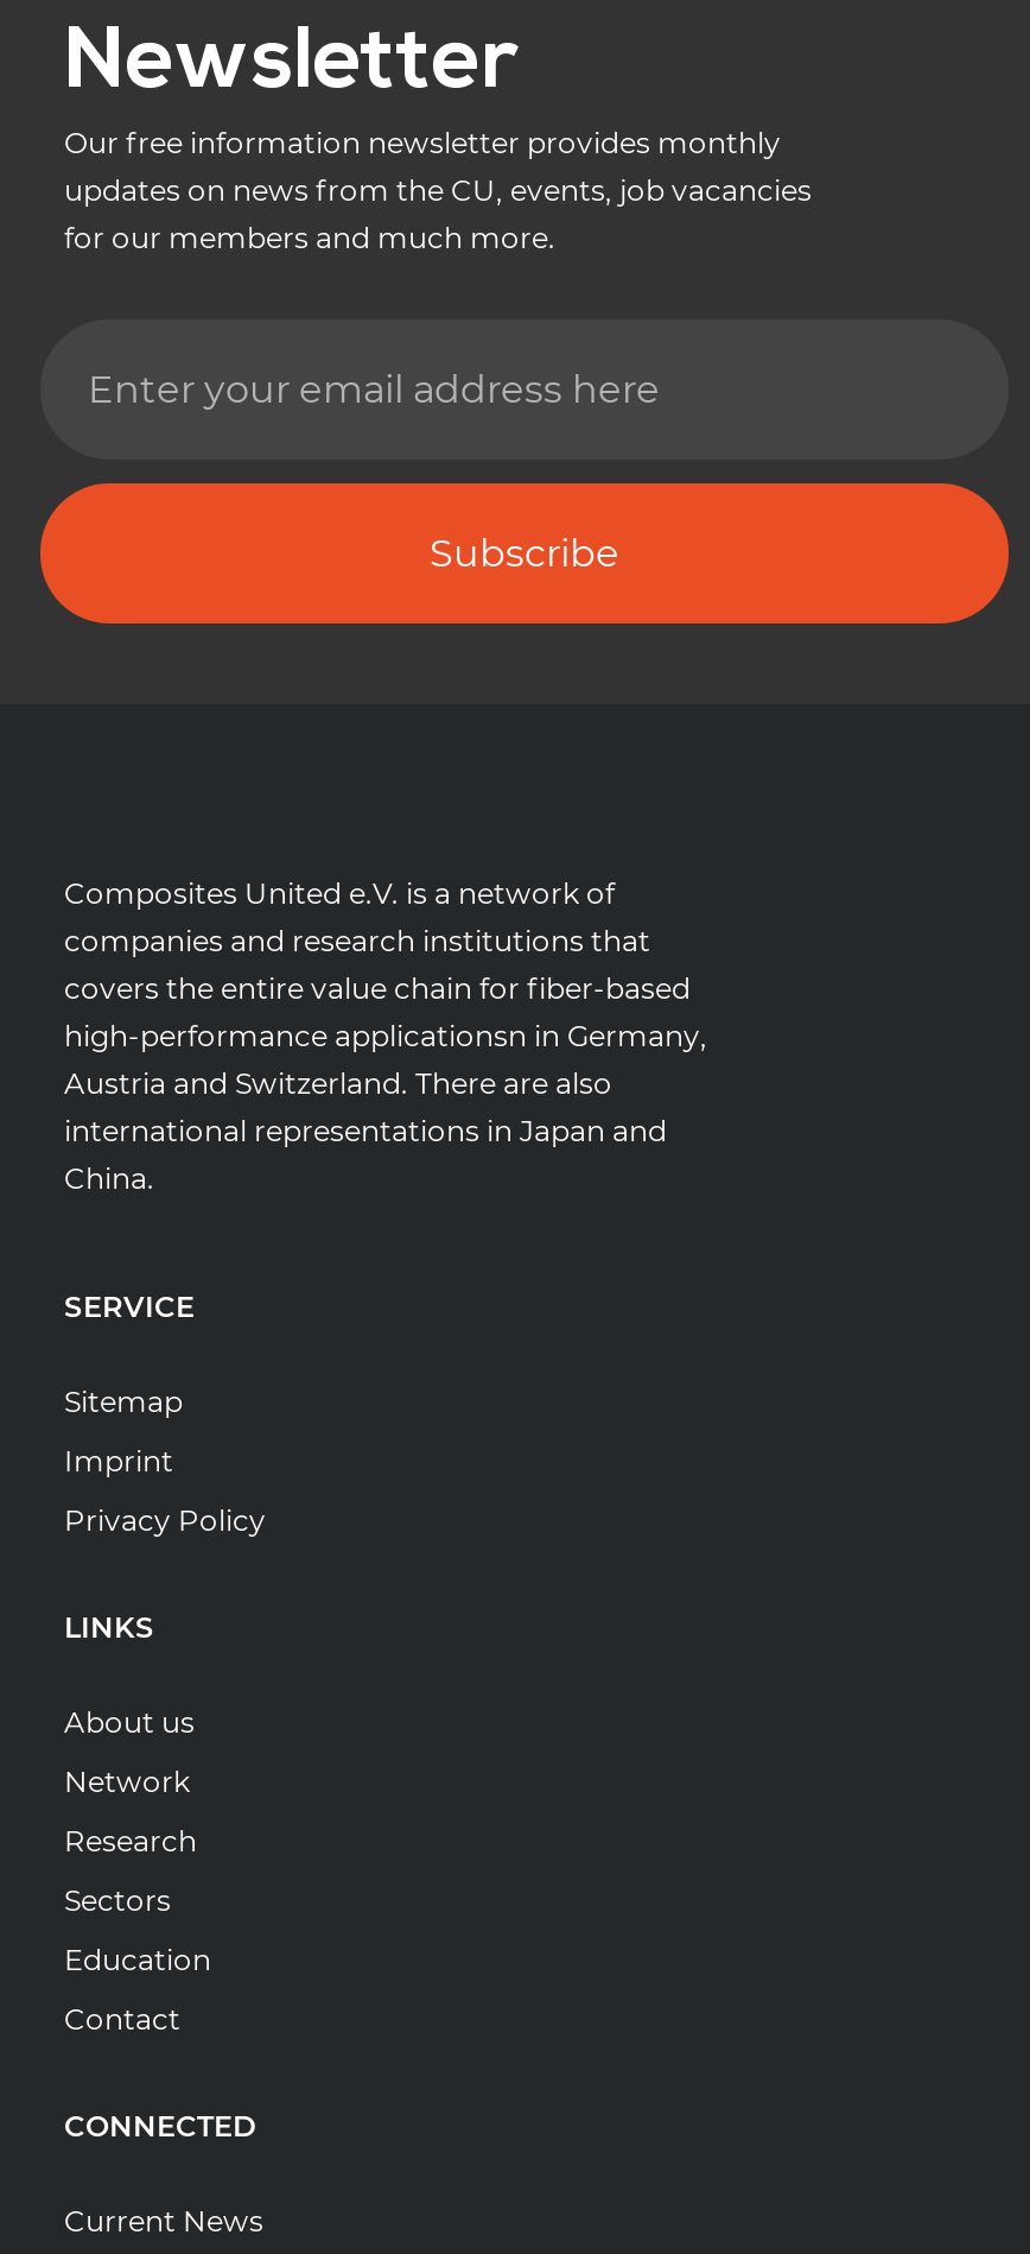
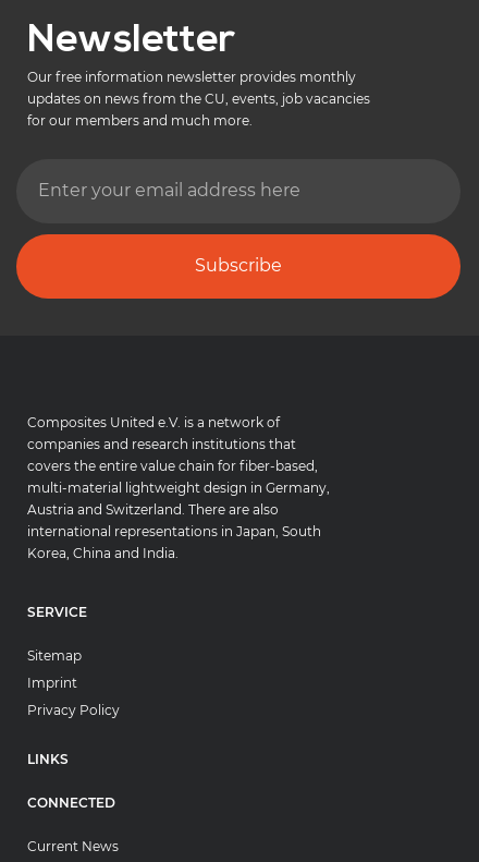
- covers the entire value chain for fiber-based
- high-performance applicationsn in Germany,
+ covers the entire value chain for fiber-based,
+ multi-material lightweight design in Germany,

- international representations in Japan and
- China.
+ international representations in Japan, South
+ Korea, China and India.

- About us
- Network
- Research
- Sectors
- Education
- Contact
